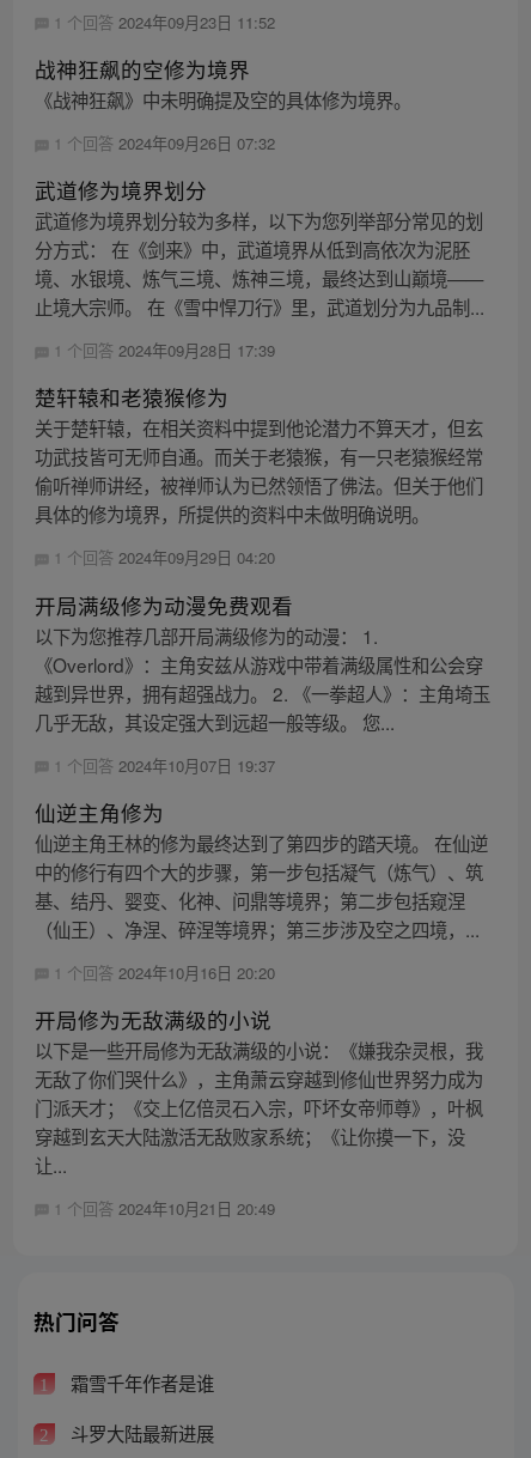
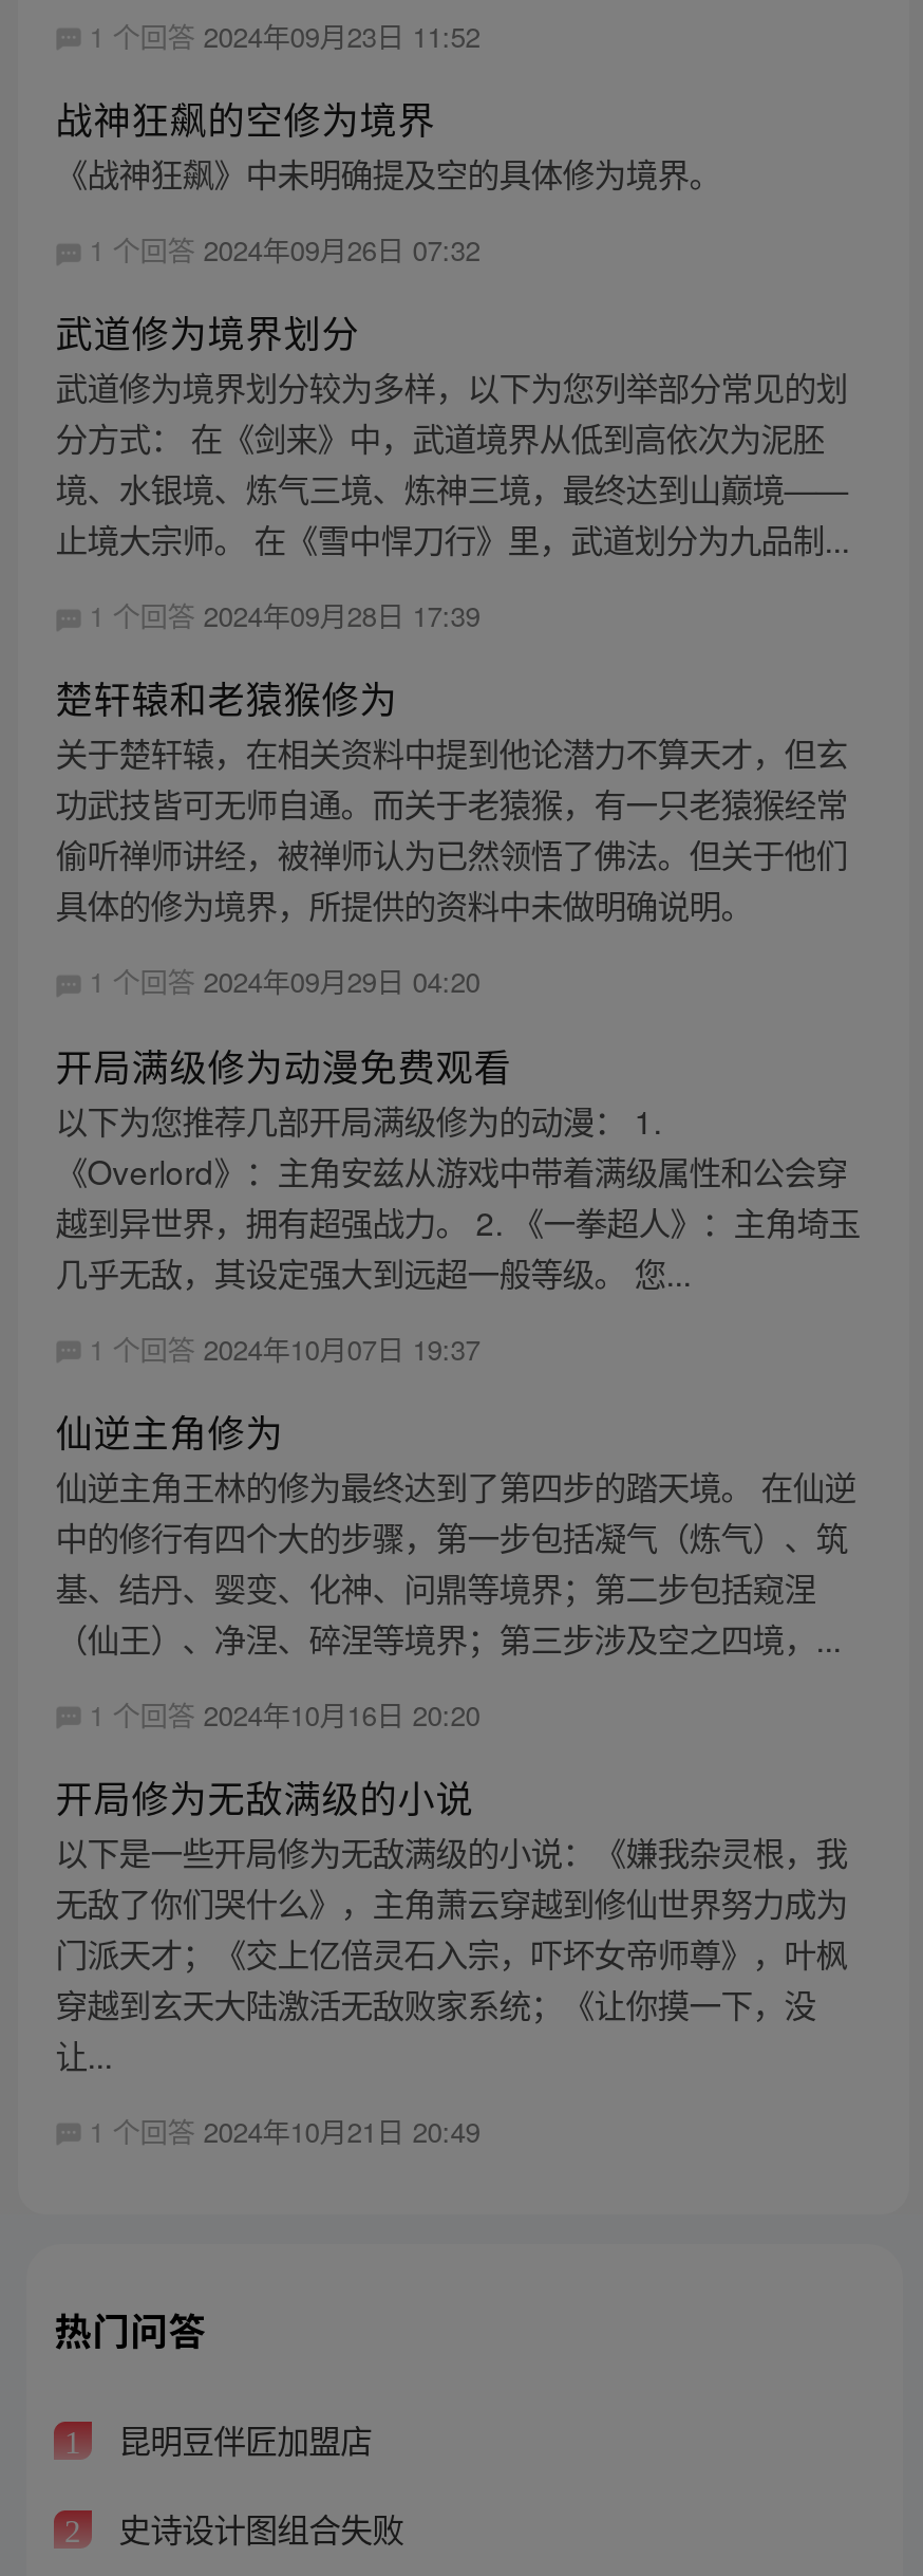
- 霜雪千年作者是谁
+ 昆明豆伴匠加盟店

- 斗罗大陆最新进展
+ 史诗设计图组合失败
